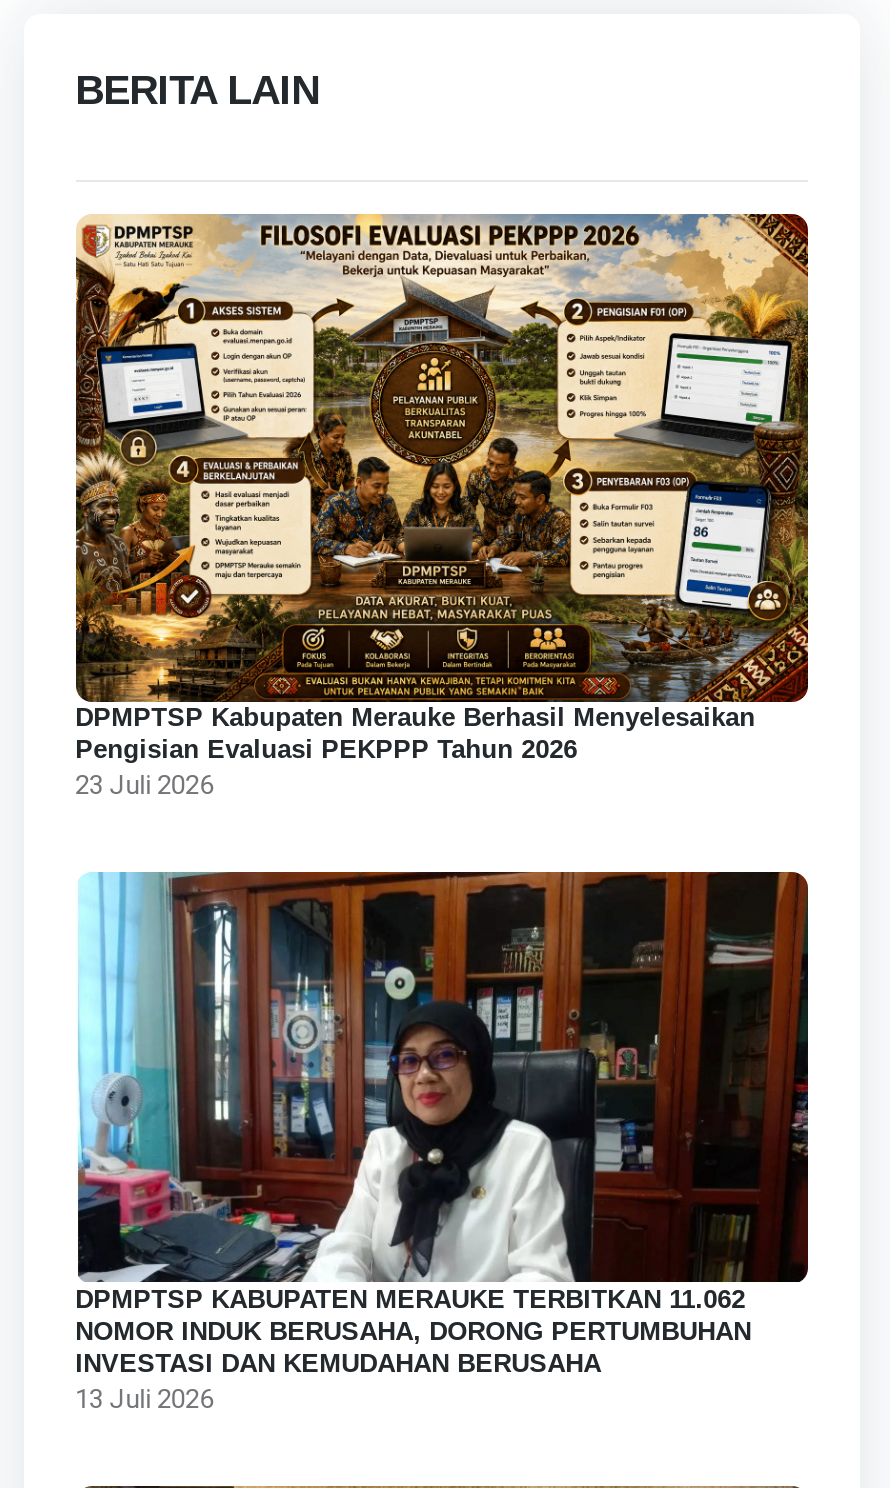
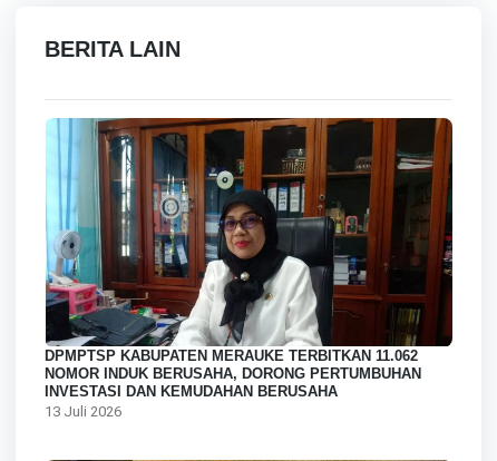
- [image]
- DPMPTSP Kabupaten Merauke Berhasil Menyelesaikan
- Pengisian Evaluasi PEKPPP Tahun 2026
- 23 Juli 2026
